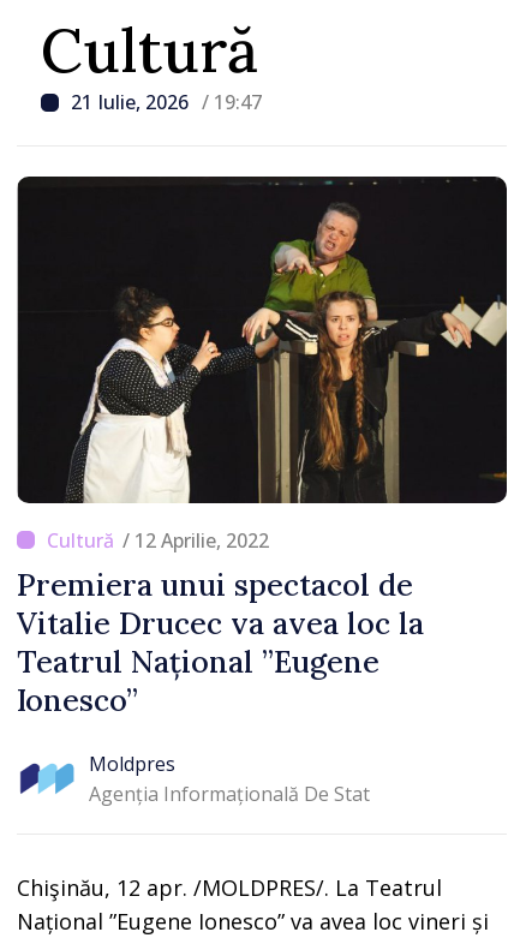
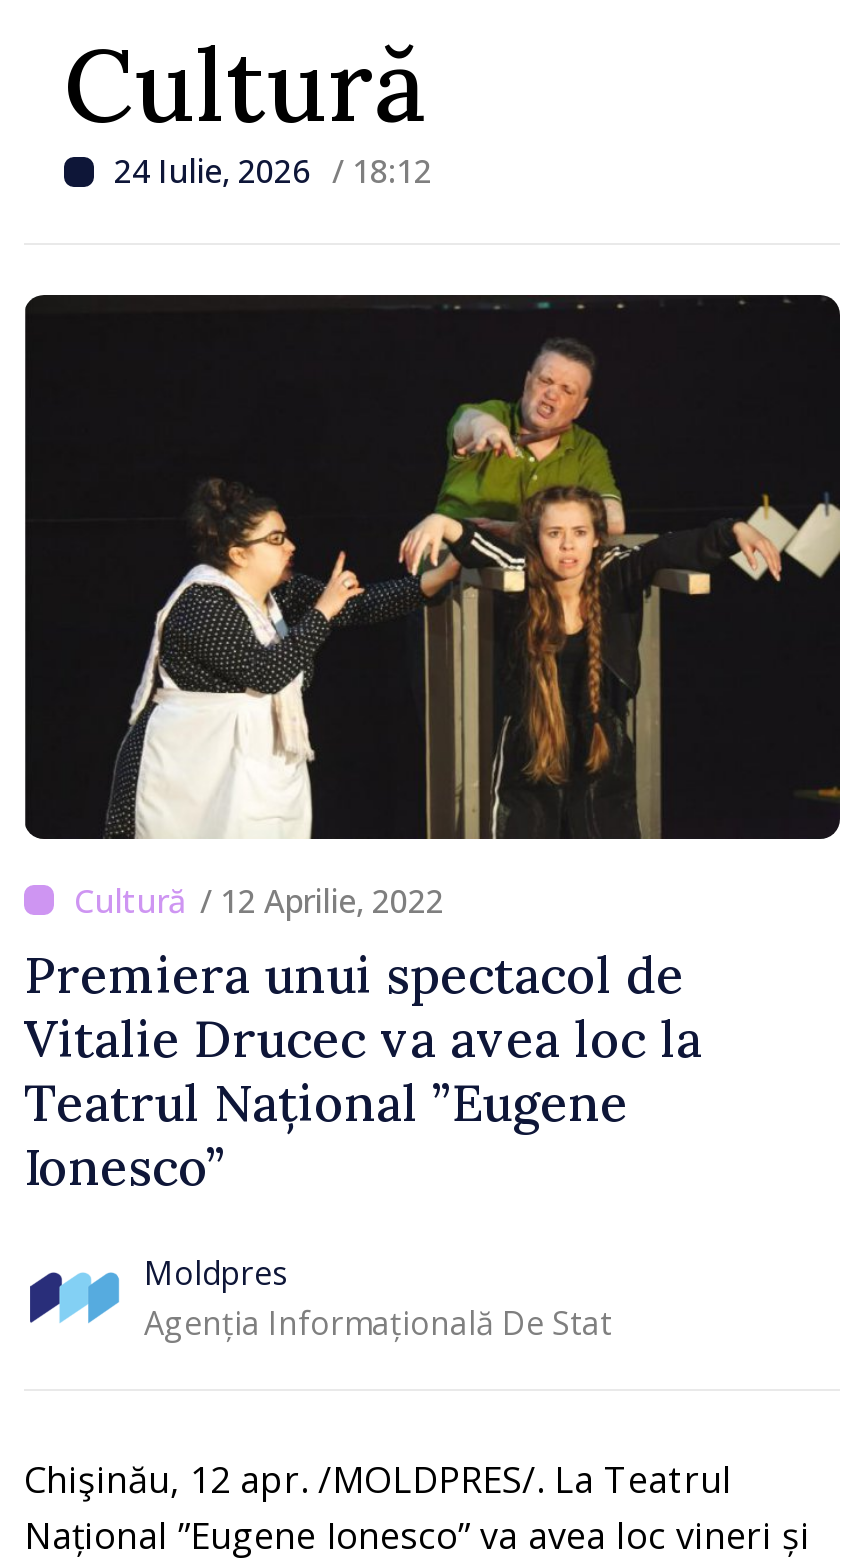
- 21 Iulie, 2026 / 19:47
+ 24 Iulie, 2026 / 18:12
